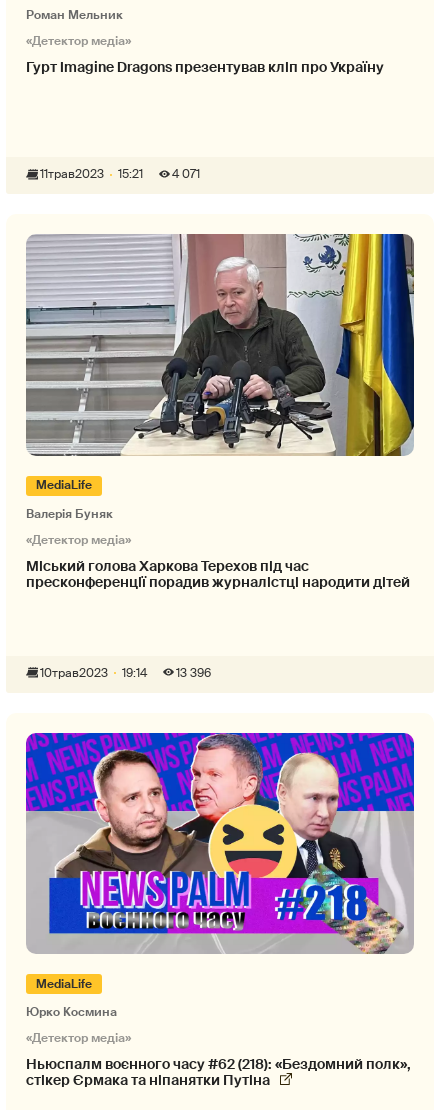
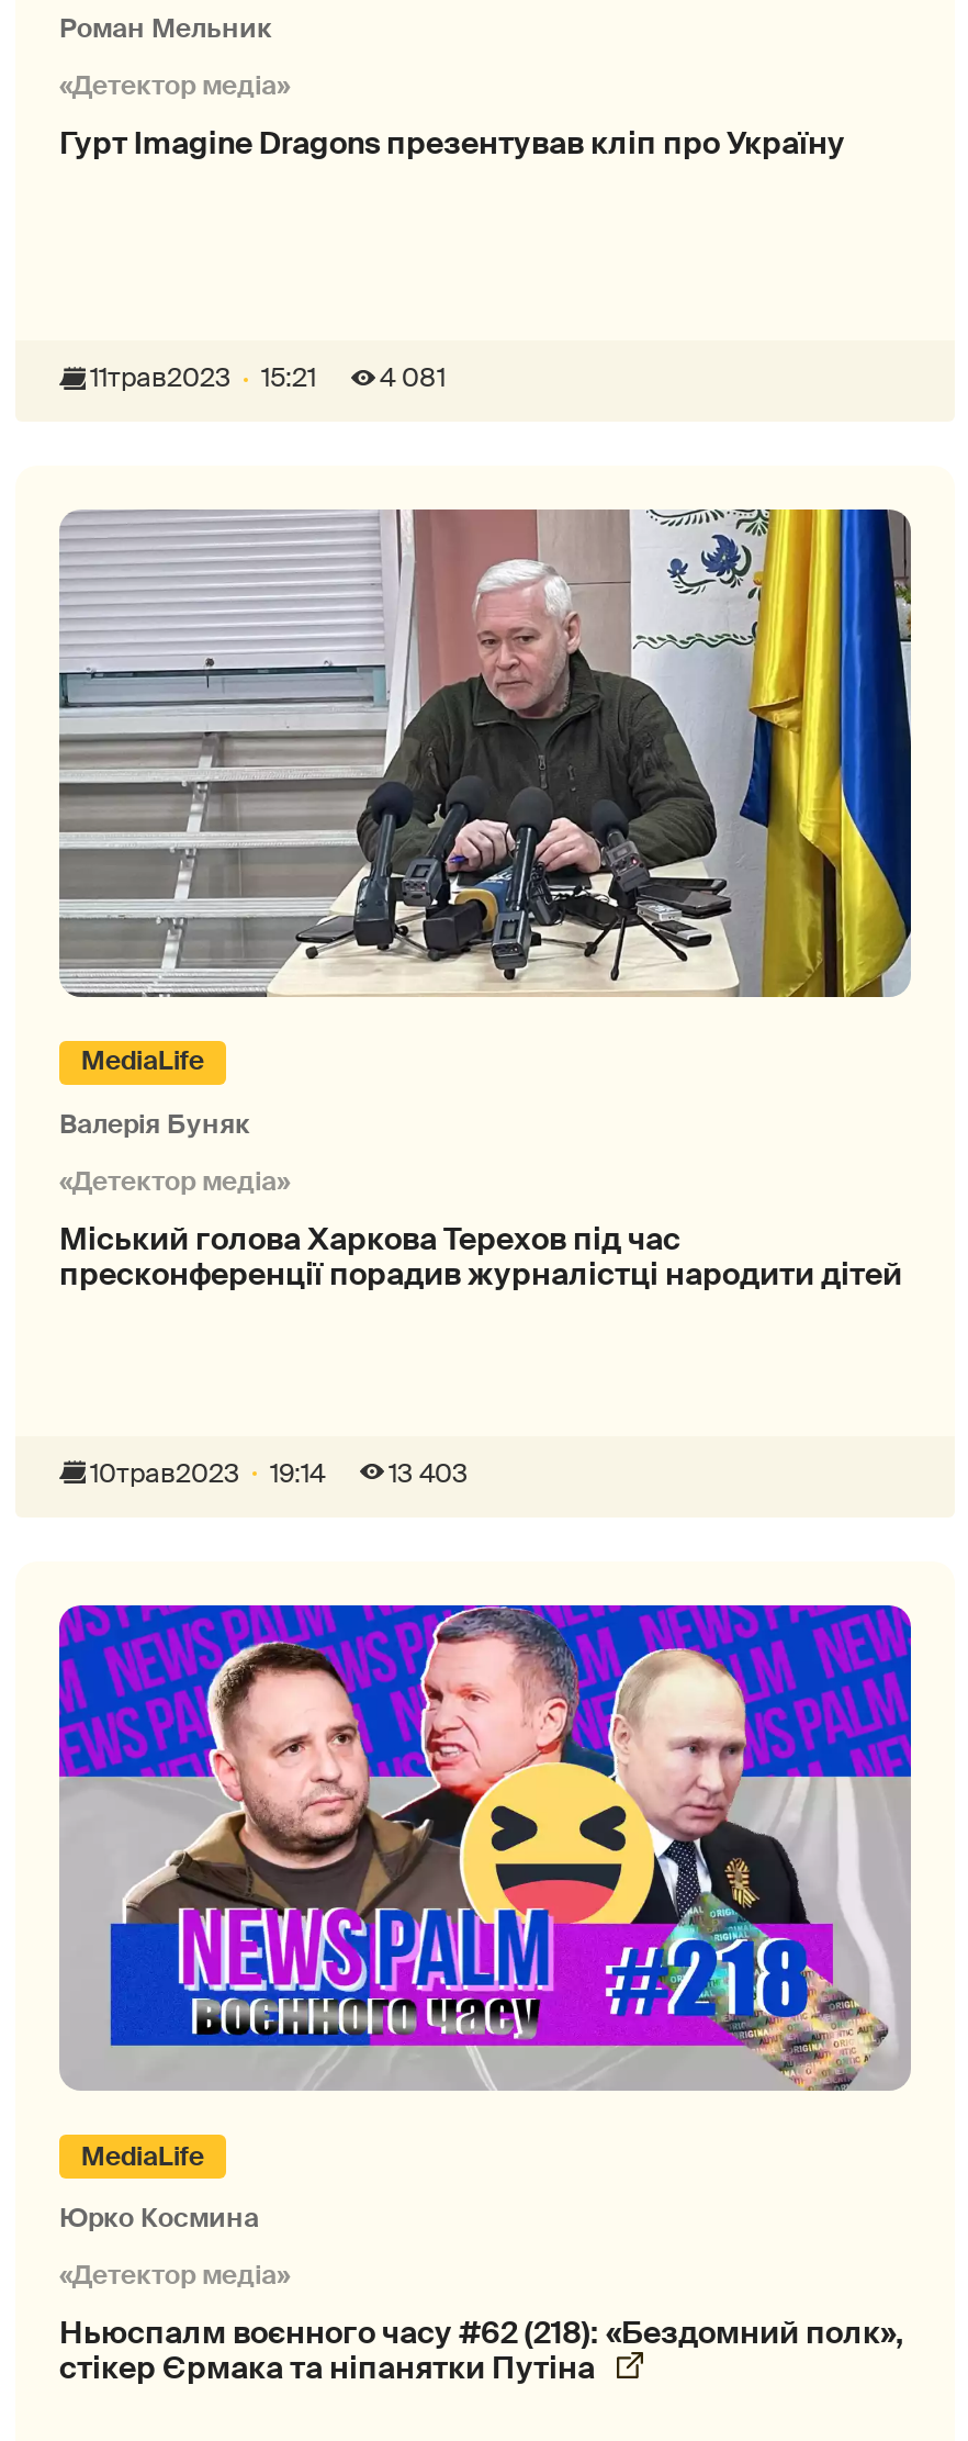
- 4 071
+ 4 081

- 10трав2023 19:14 13 396
+ 10трав2023 19:14 13 403
